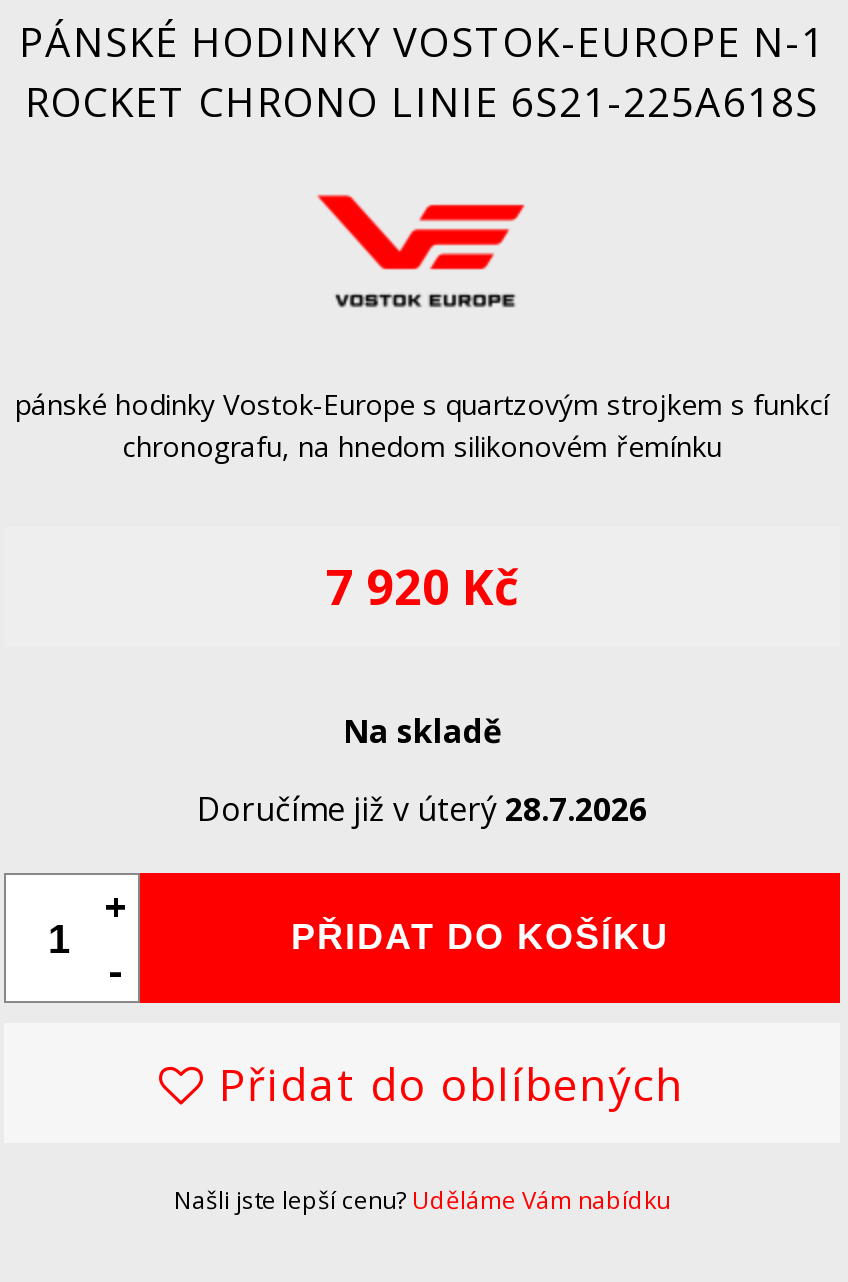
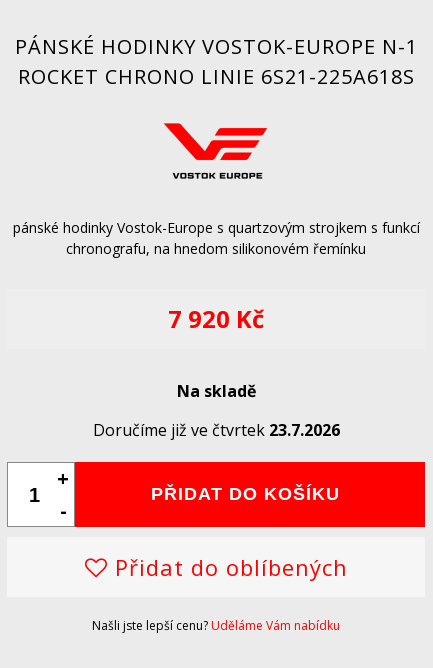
- Doručíme již v úterý 28.7.2026
+ Doručíme již ve čtvrtek 23.7.2026
